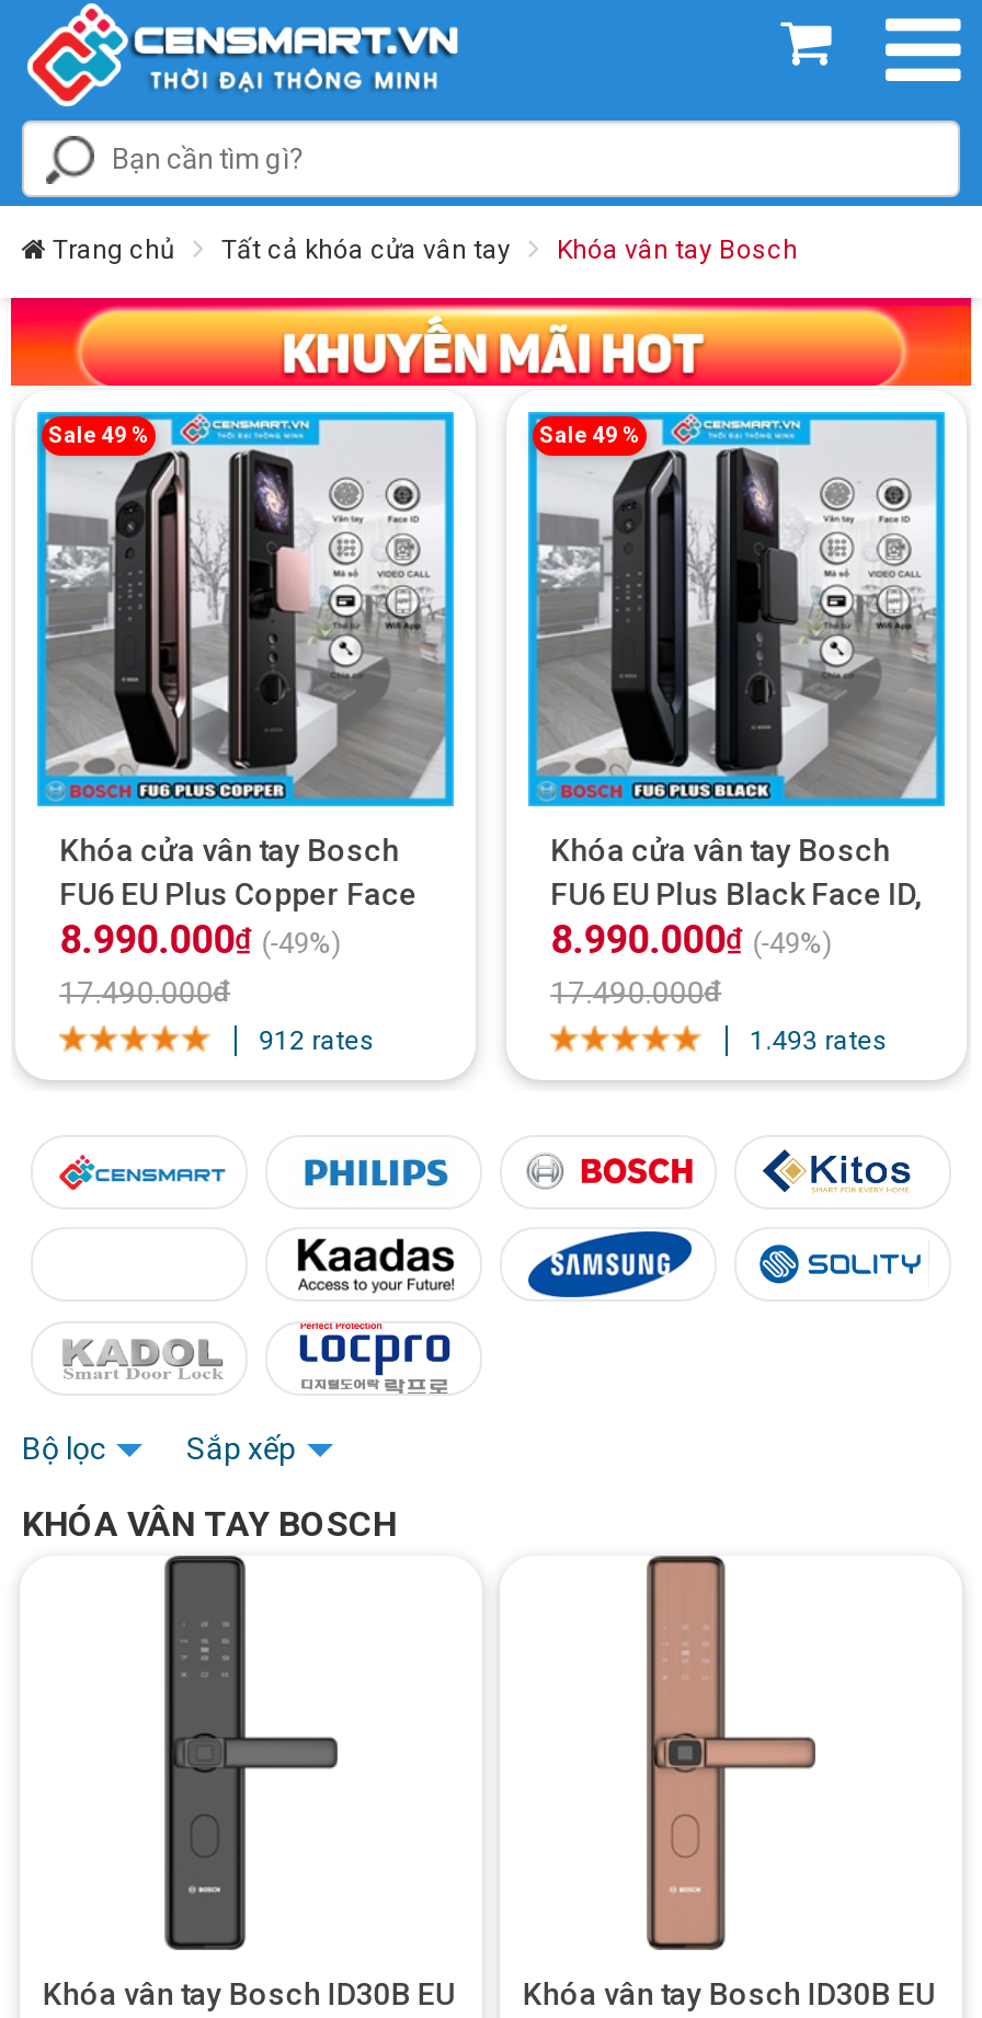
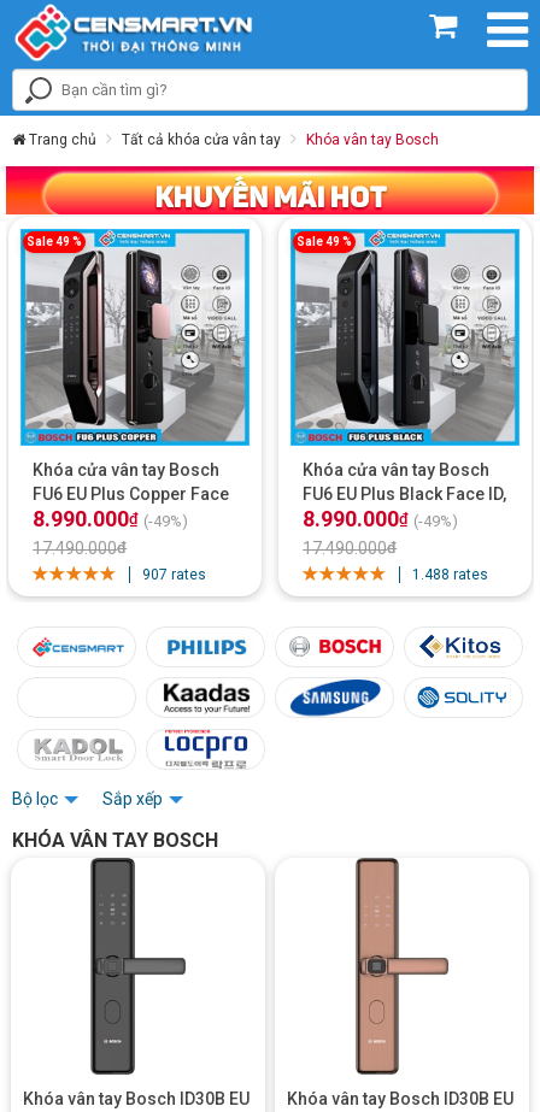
- 912 rates
+ 907 rates

- 1.493 rates
+ 1.488 rates
